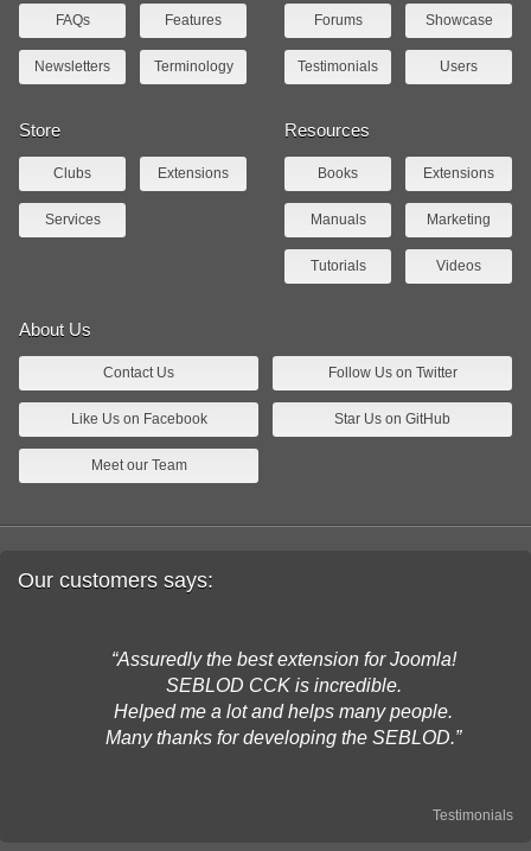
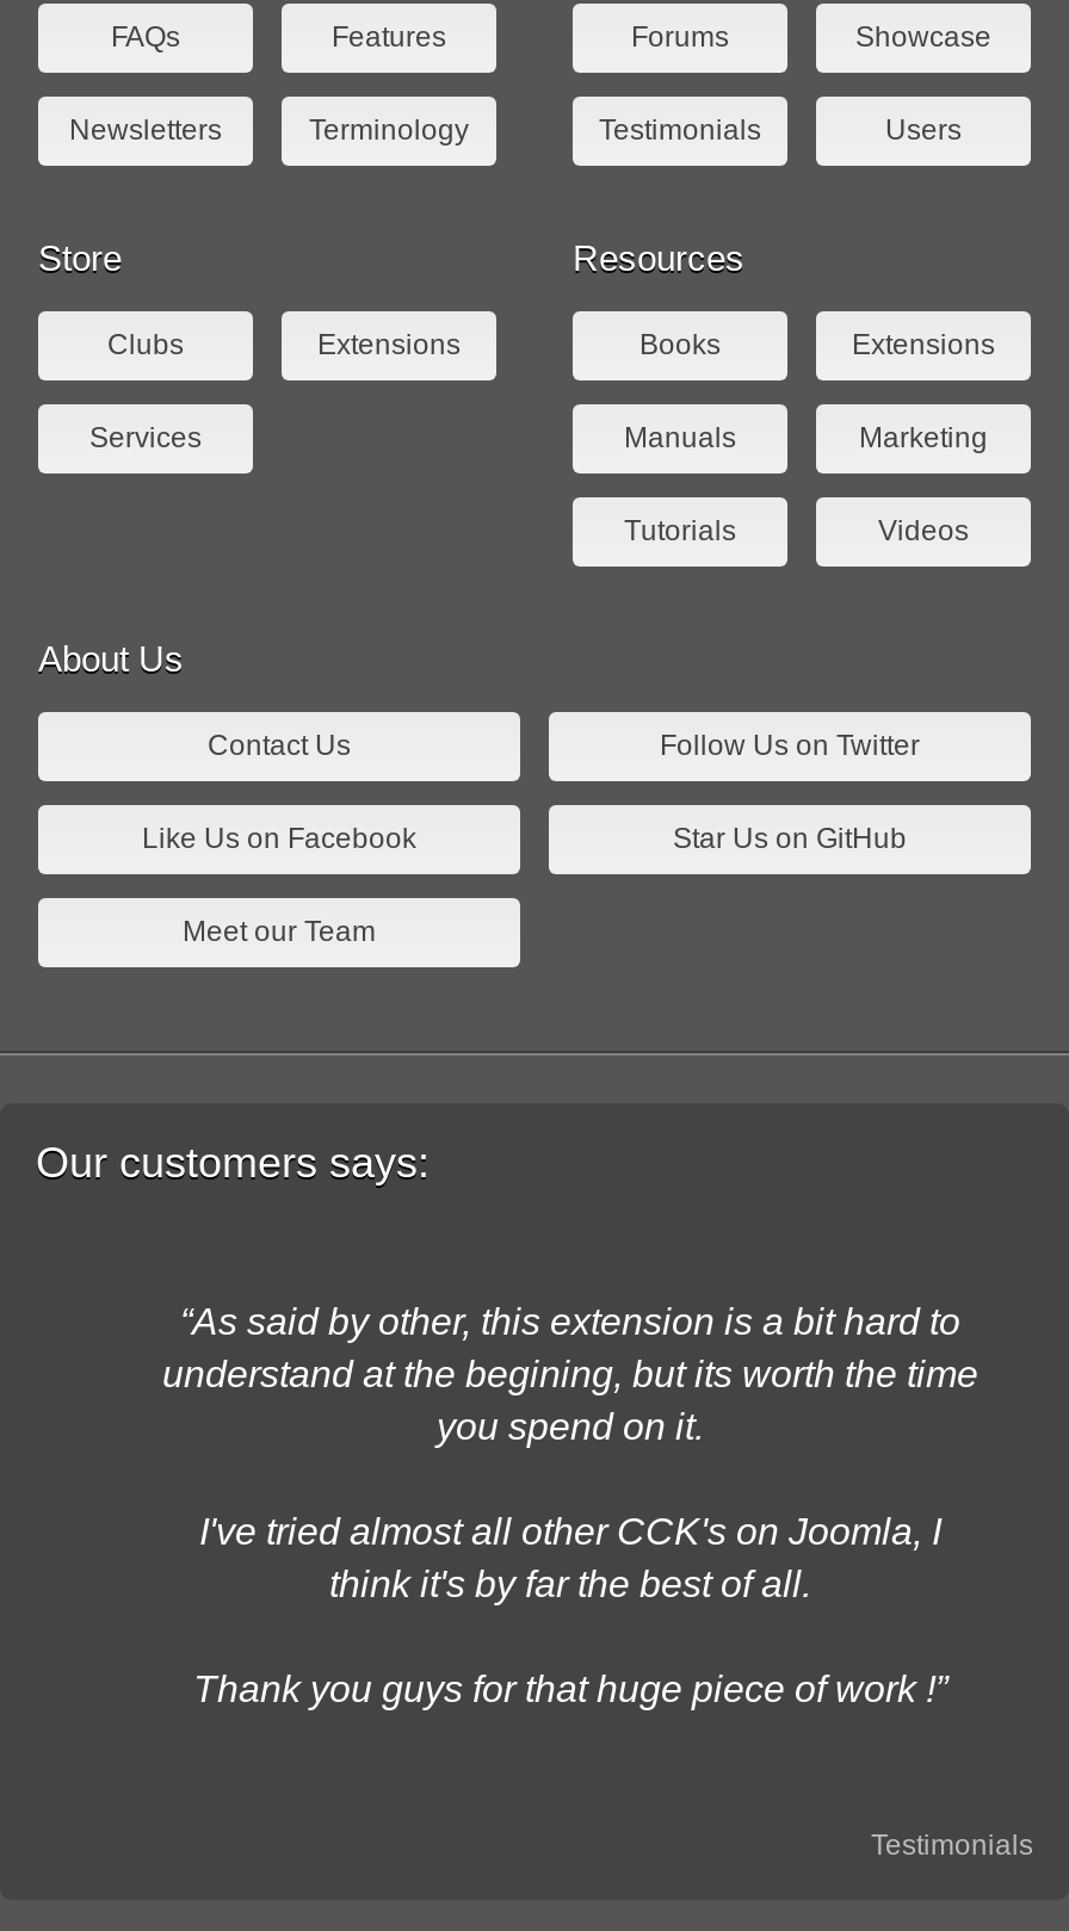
- Assuredly the best extension for Joomla!
- SEBLOD CCK is incredible.
- Helped me a lot and helps many people.
- Many thanks for developing the SEBLOD.
+ As said by other, this extension is a bit hard to
+ understand at the begining, but its worth the time
+ you spend on it.
+ I've tried almost all other CCK's on Joomla, I
+ think it's by far the best of all.
+ Thank you guys for that huge piece of work !
